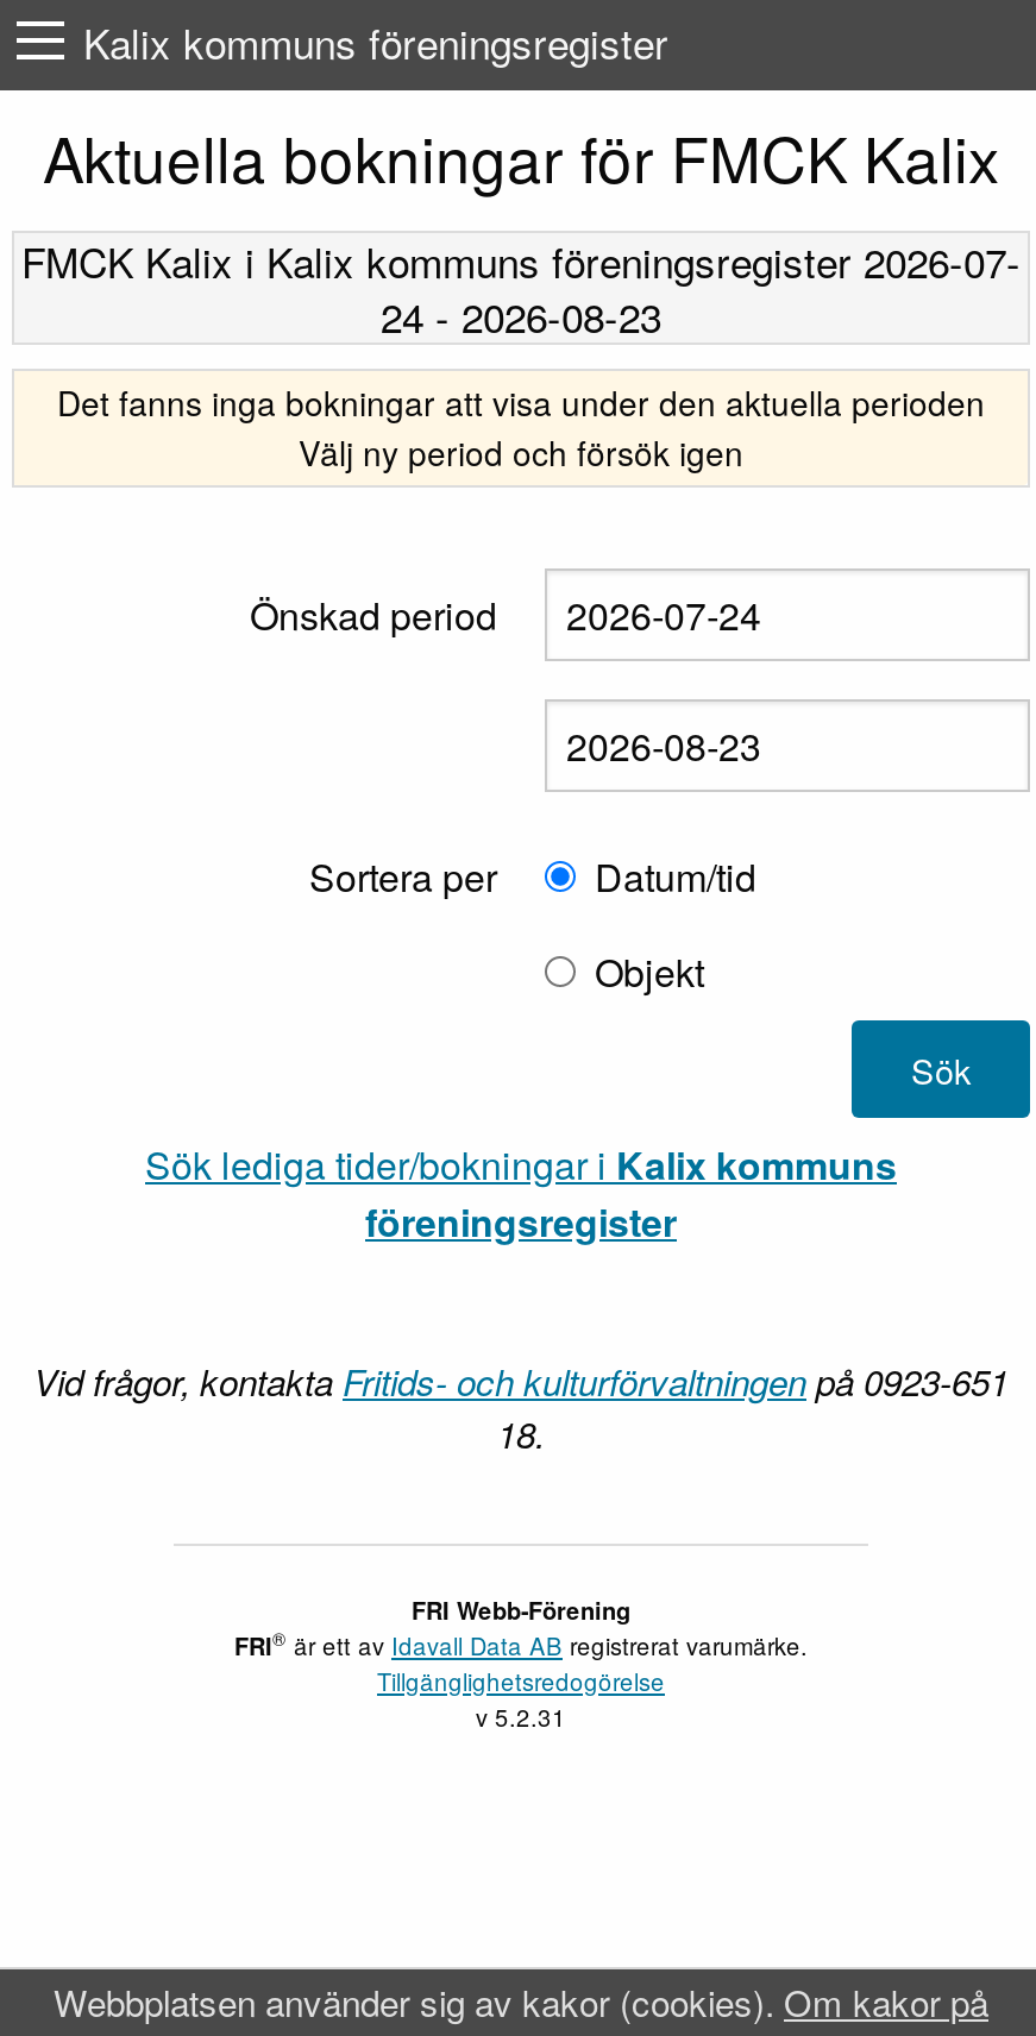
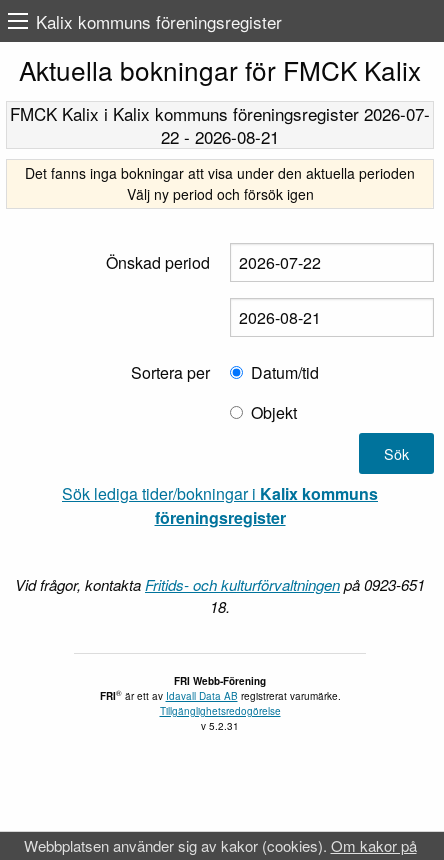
- 24 - 2026-08-23
+ 22 - 2026-08-21
